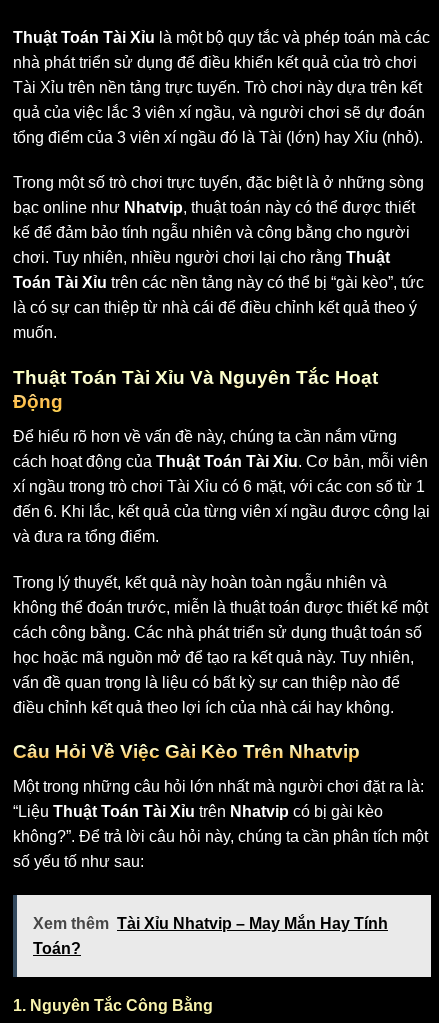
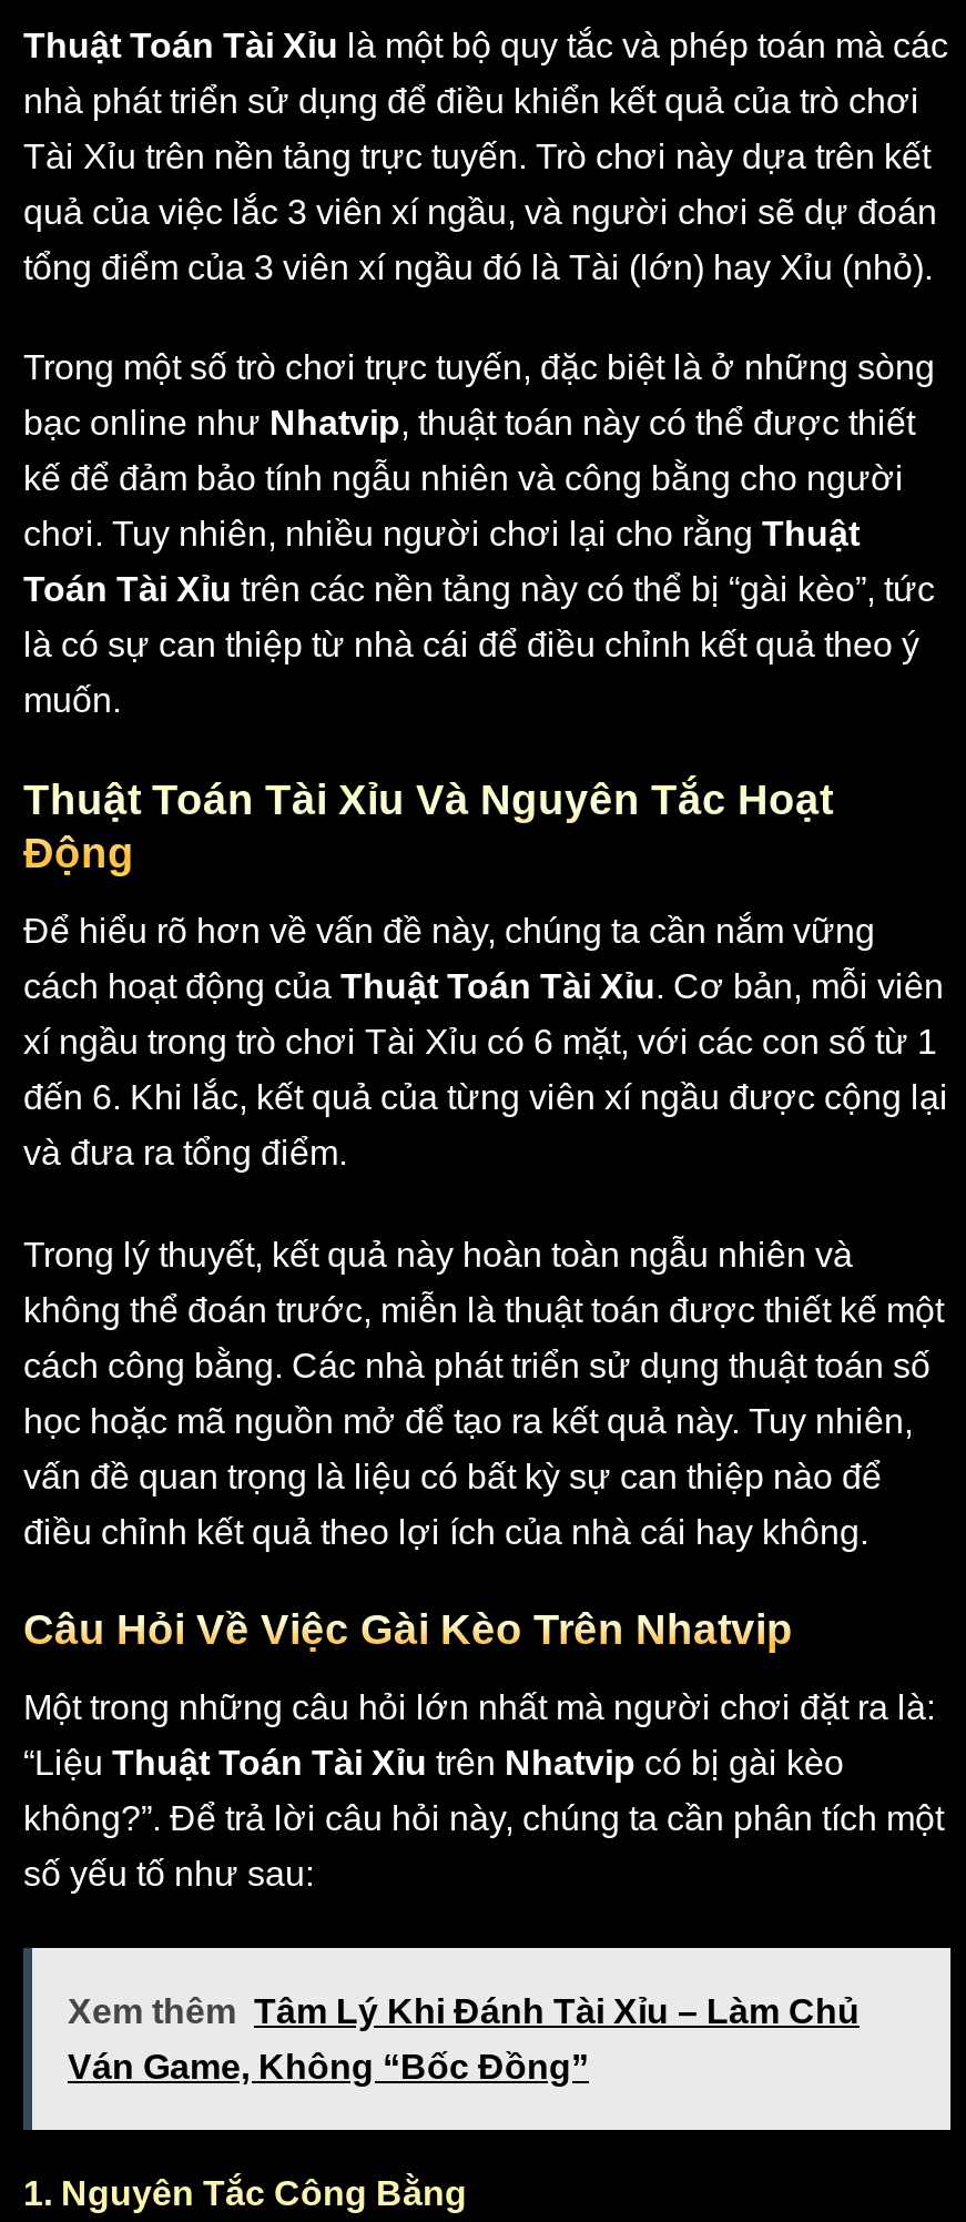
- Xem thêm Tài Xỉu Nhatvip – May Mắn Hay Tính
+ Xem thêm Tâm Lý Khi Đánh Tài Xỉu – Làm Chủ

- Toán?
+ Ván Game, Không “Bốc Đồng”
